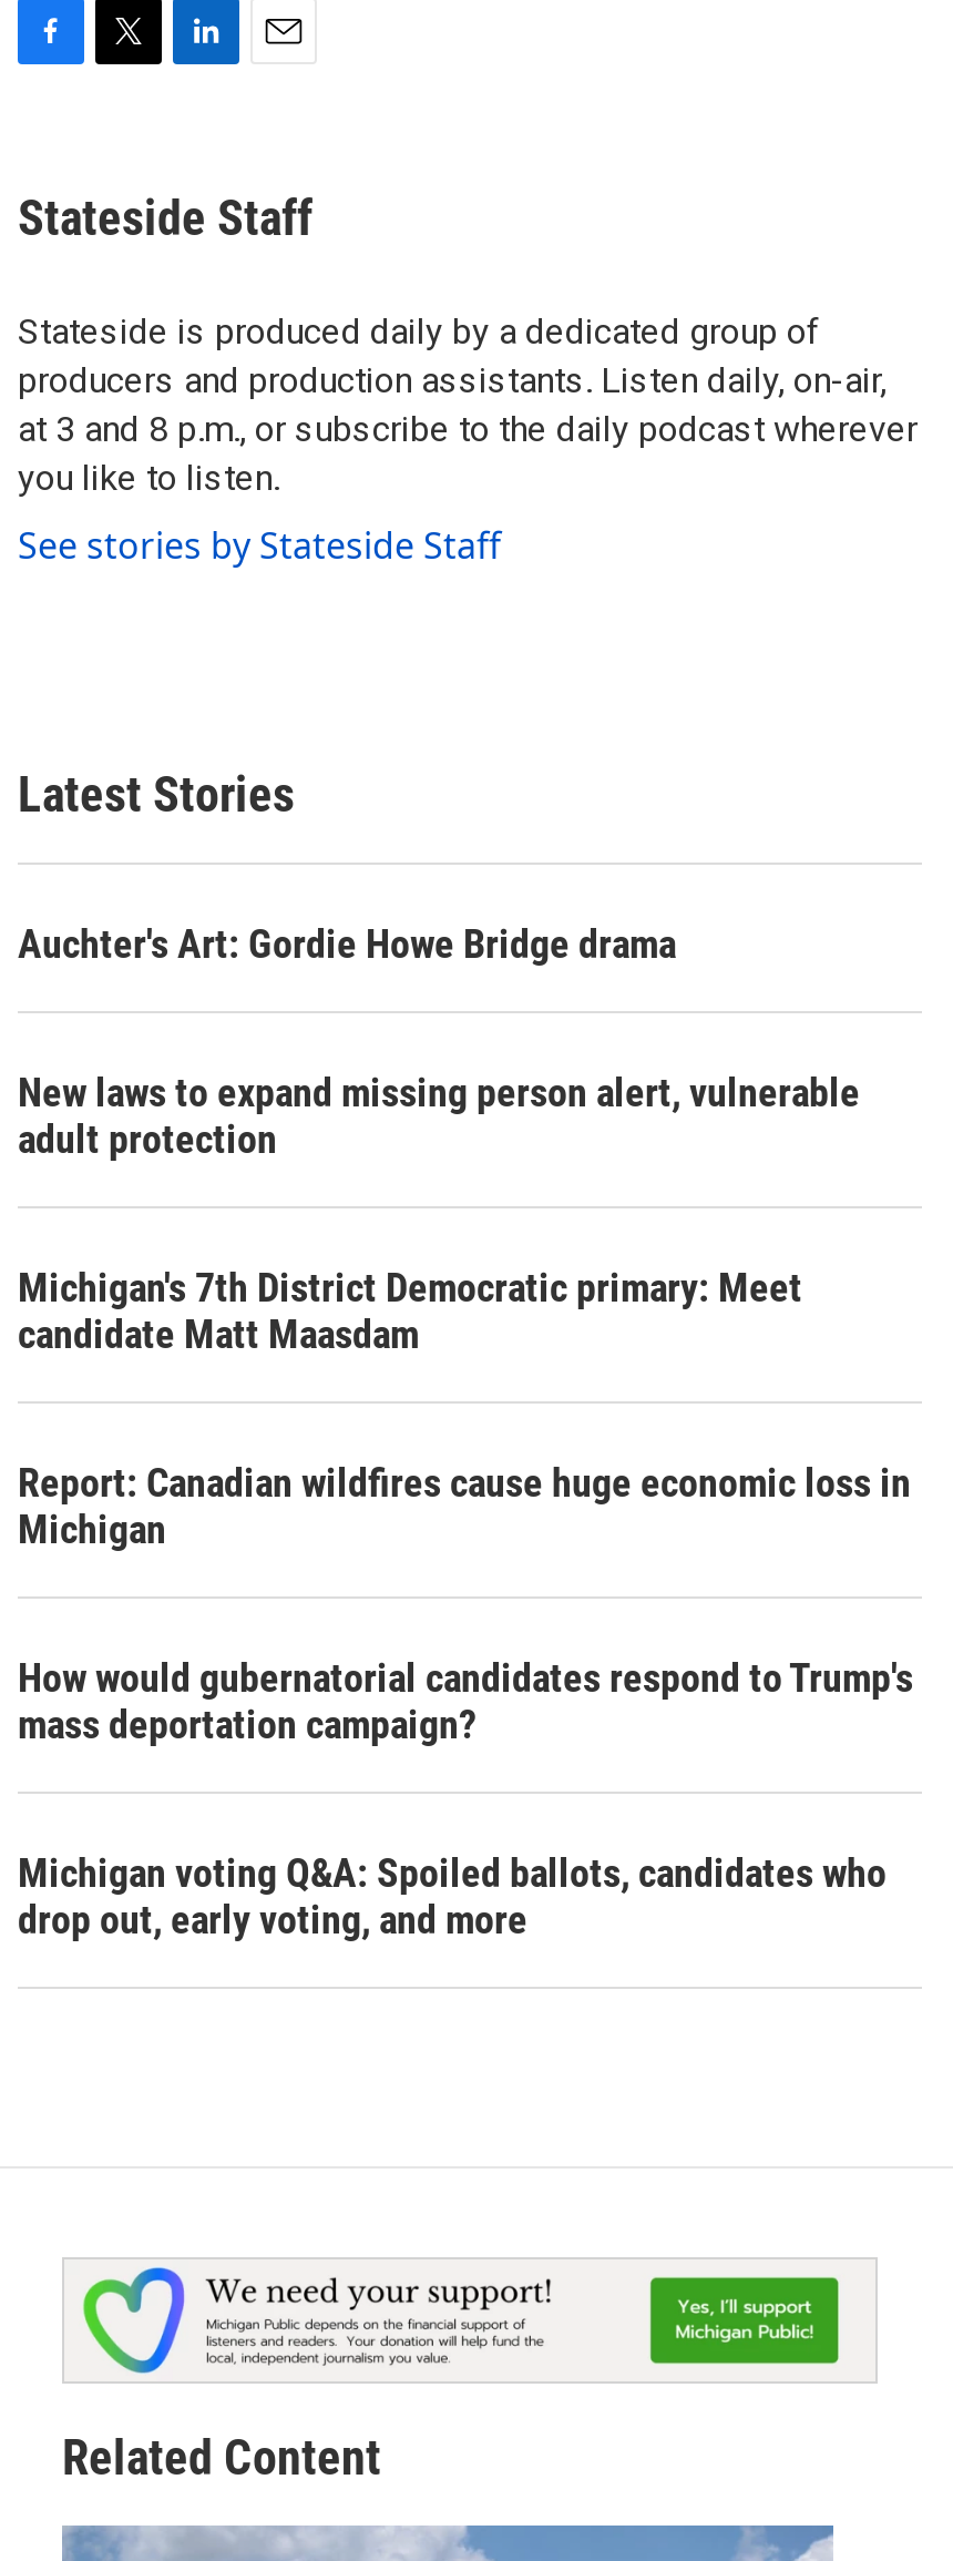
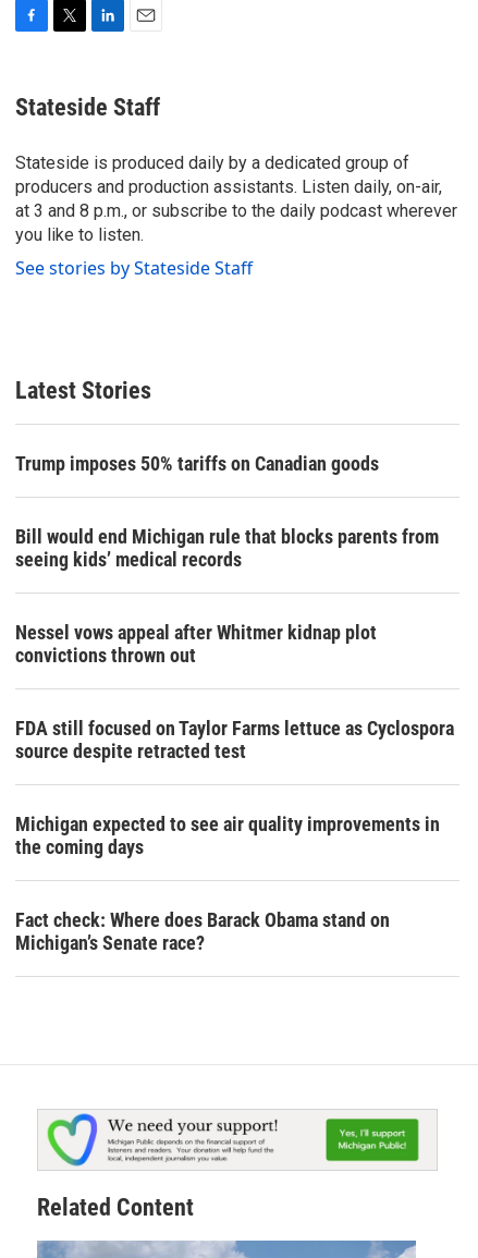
- Auchter's Art: Gordie Howe Bridge drama
+ Trump imposes 50% tariffs on Canadian goods

- New laws to expand missing person alert, vulnerable
- adult protection
+ Bill would end Michigan rule that blocks parents from
+ seeing kids’ medical records

- Michigan's 7th District Democratic primary: Meet
- candidate Matt Maasdam
+ Nessel vows appeal after Whitmer kidnap plot
+ convictions thrown out

- Report: Canadian wildfires cause huge economic loss in
- Michigan
+ FDA still focused on Taylor Farms lettuce as Cyclospora
+ source despite retracted test

- How would gubernatorial candidates respond to Trump's
- mass deportation campaign?
+ Michigan expected to see air quality improvements in
+ the coming days

- Michigan voting Q&A: Spoiled ballots, candidates who
- drop out, early voting, and more
+ Fact check: Where does Barack Obama stand on
+ Michigan’s Senate race?
